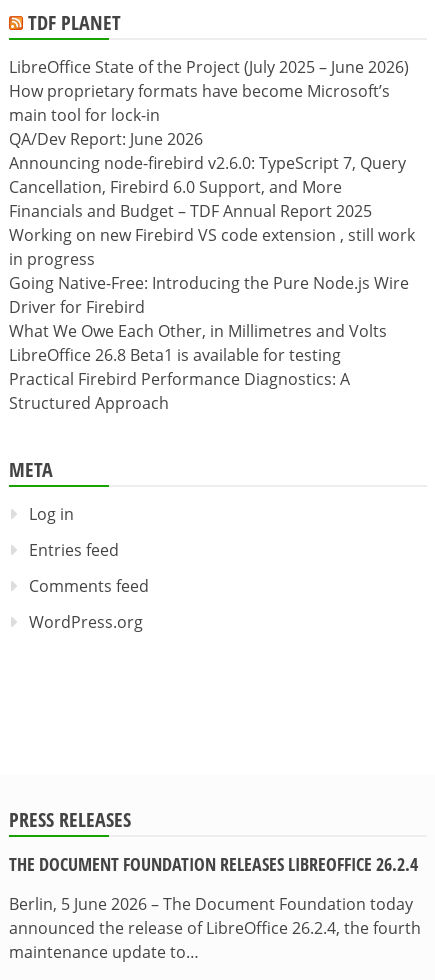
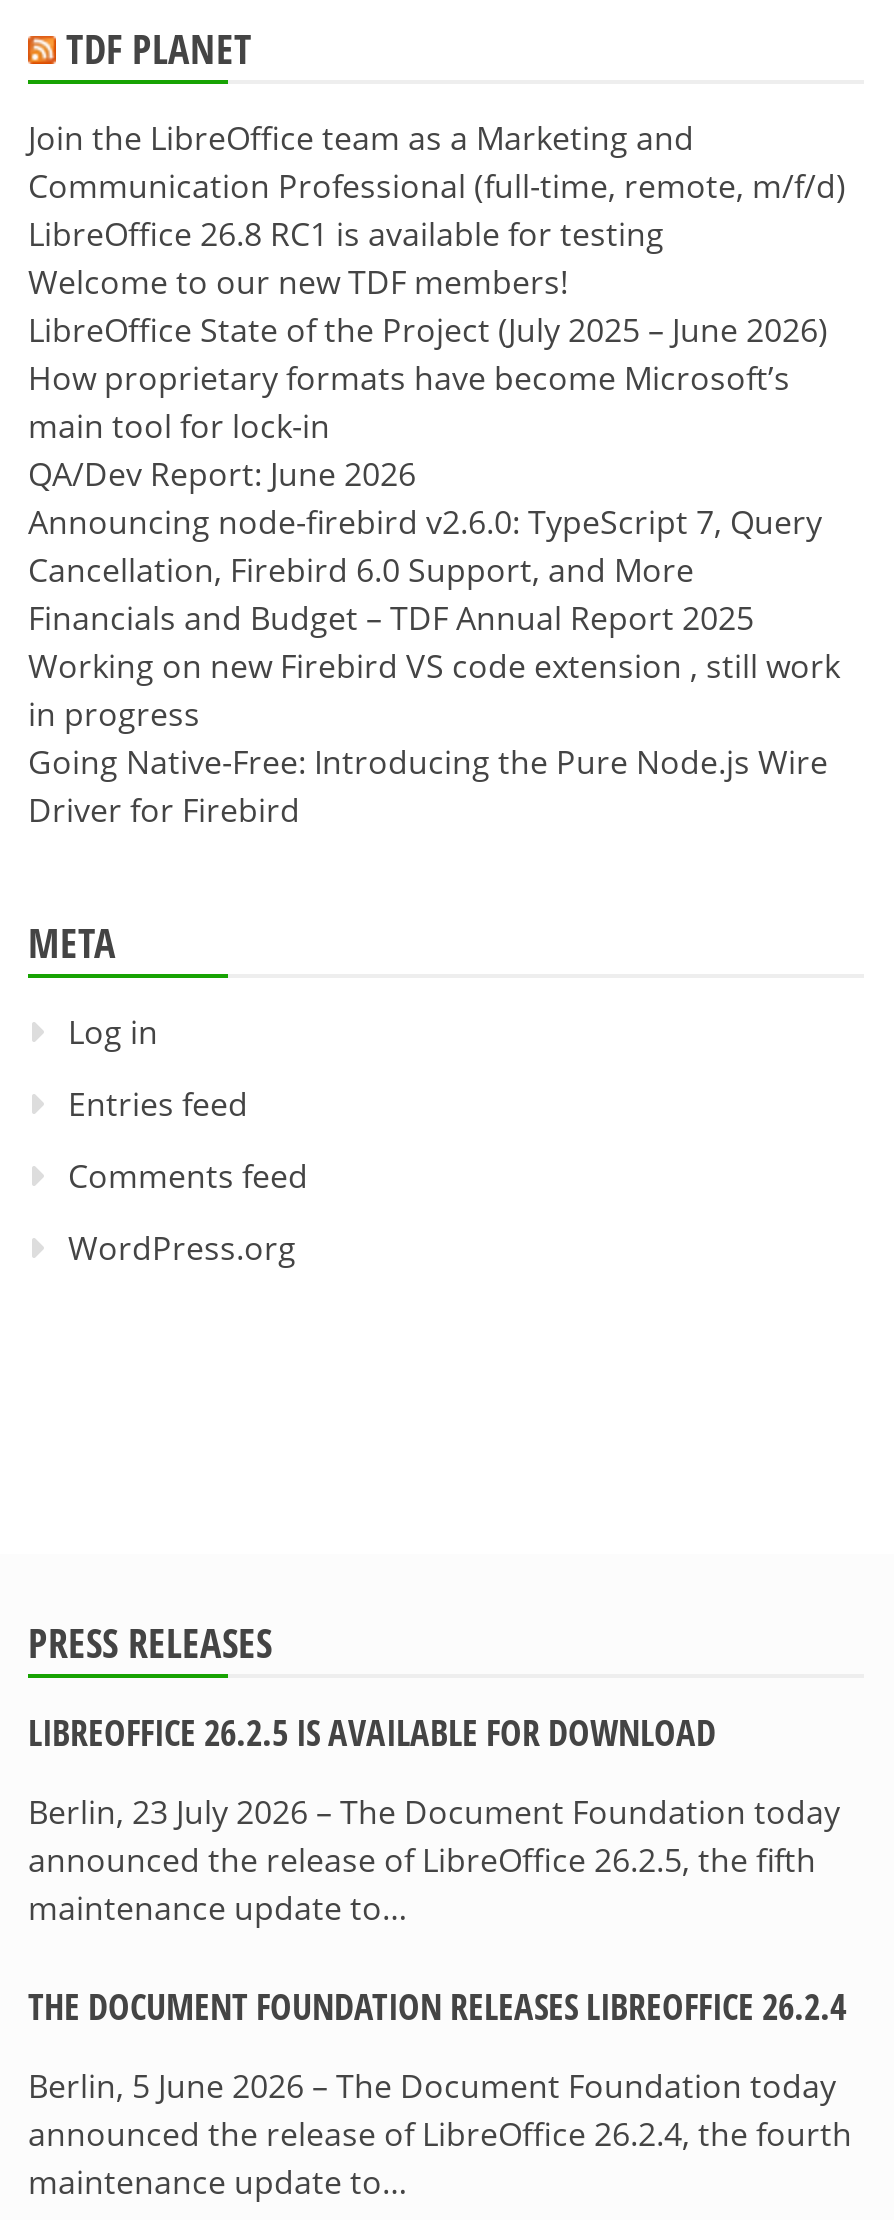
+ Join the LibreOffice team as a Marketing and
+ Communication Professional (full-time, remote, m/f/d)
+ LibreOffice 26.8 RC1 is available for testing
+ Welcome to our new TDF members!

- What We Owe Each Other, in Millimetres and Volts
- LibreOffice 26.8 Beta1 is available for testing
- Practical Firebird Performance Diagnostics: A
- Structured Approach

+ LIBREOFFICE 26.2.5 IS AVAILABLE FOR DOWNLOAD
+ Berlin, 23 July 2026 – The Document Foundation today
+ announced the release of LibreOffice 26.2.5, the fifth
+ maintenance update to…
